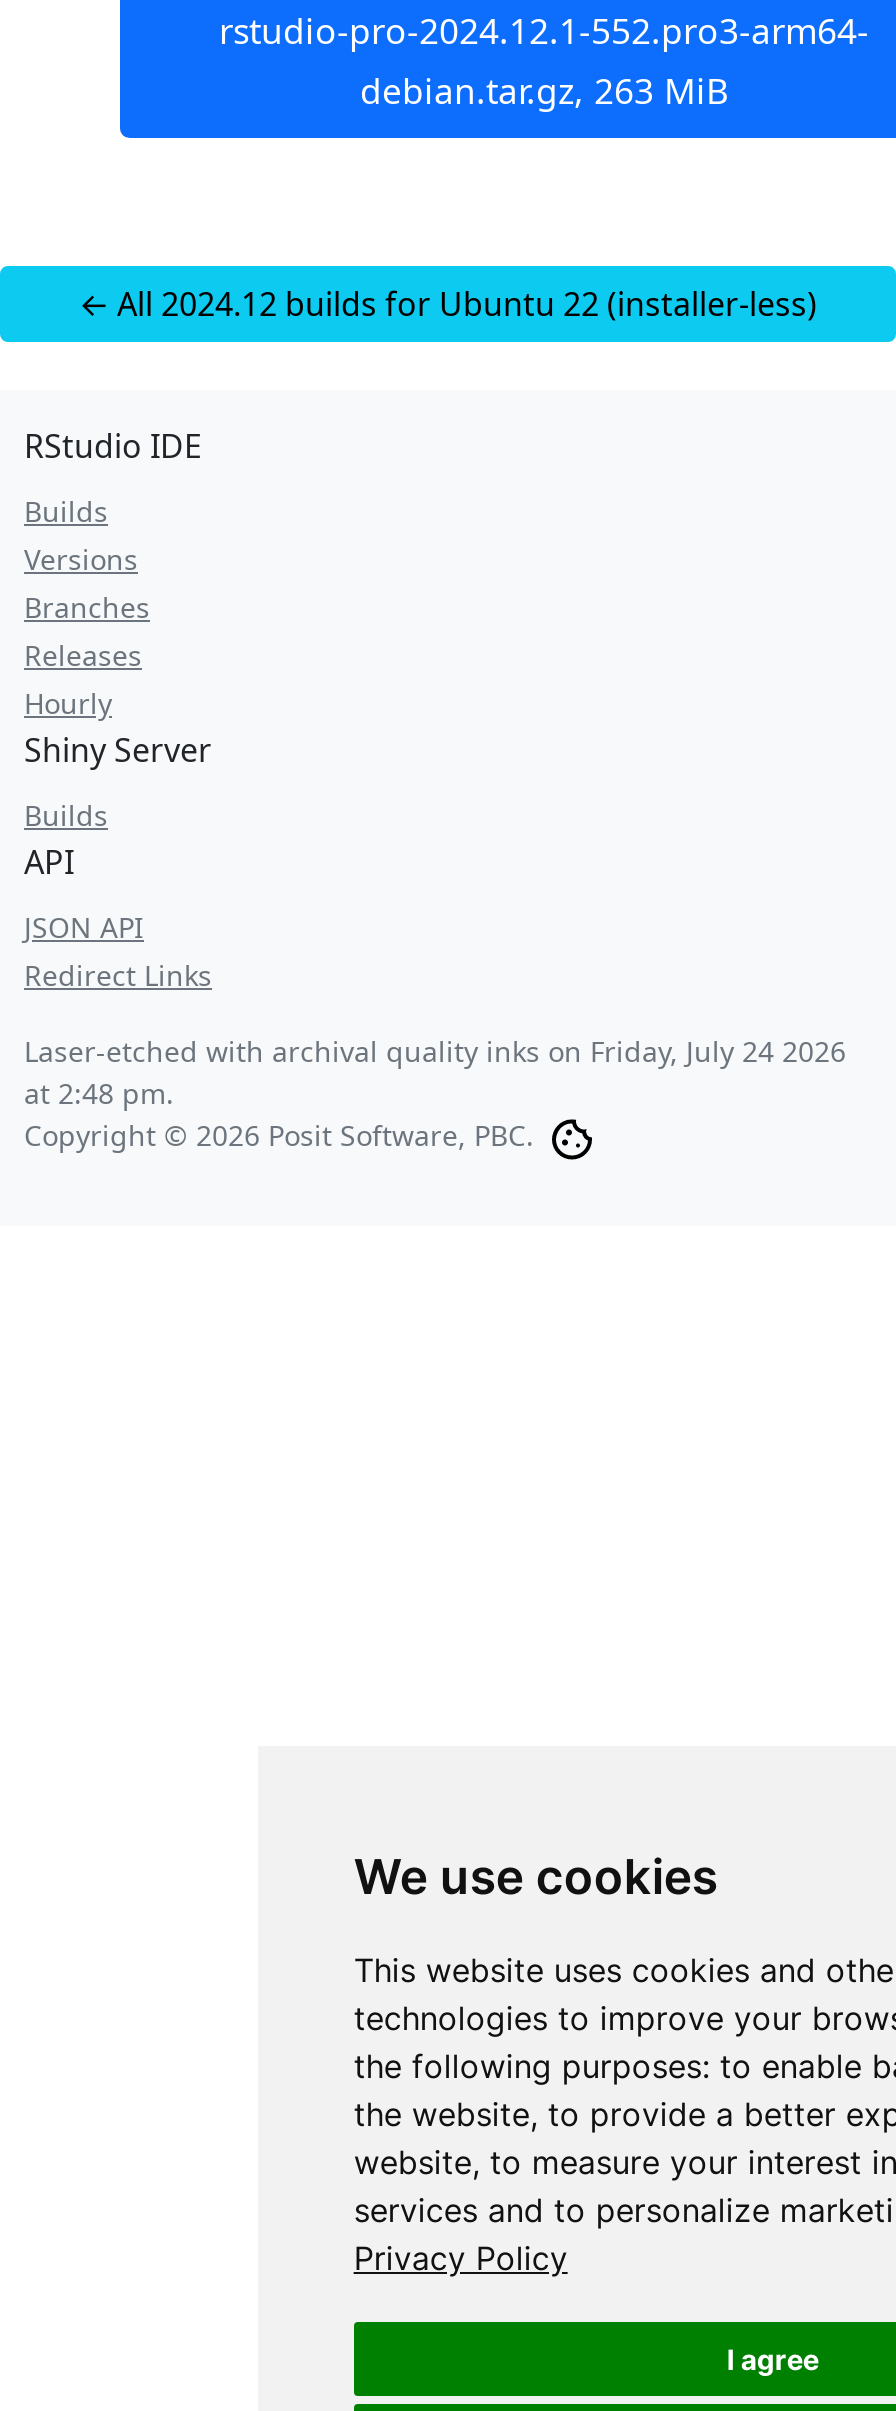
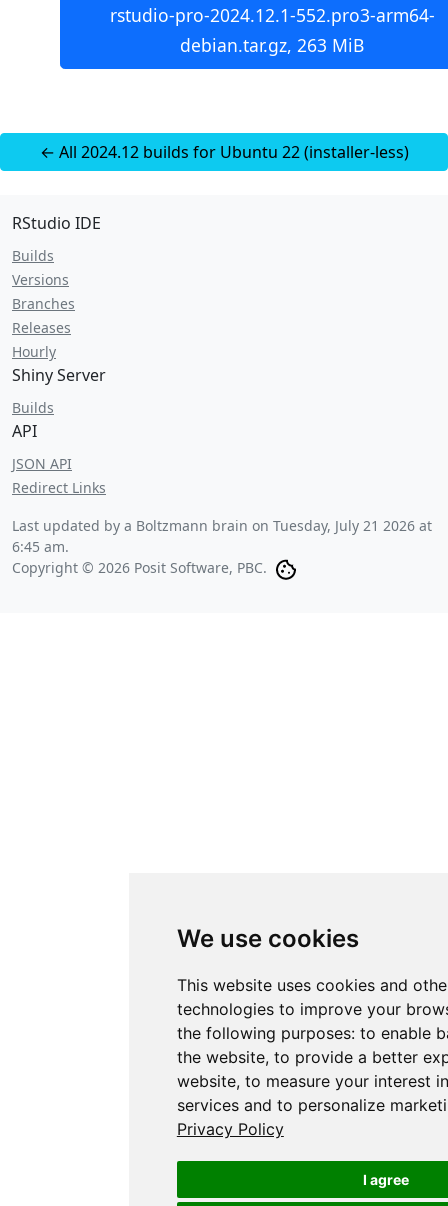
- Laser-etched with archival quality inks on Friday, July 24 2026
- at 2:48 pm.
+ Last updated by a Boltzmann brain on Tuesday, July 21 2026 at
+ 6:45 am.
